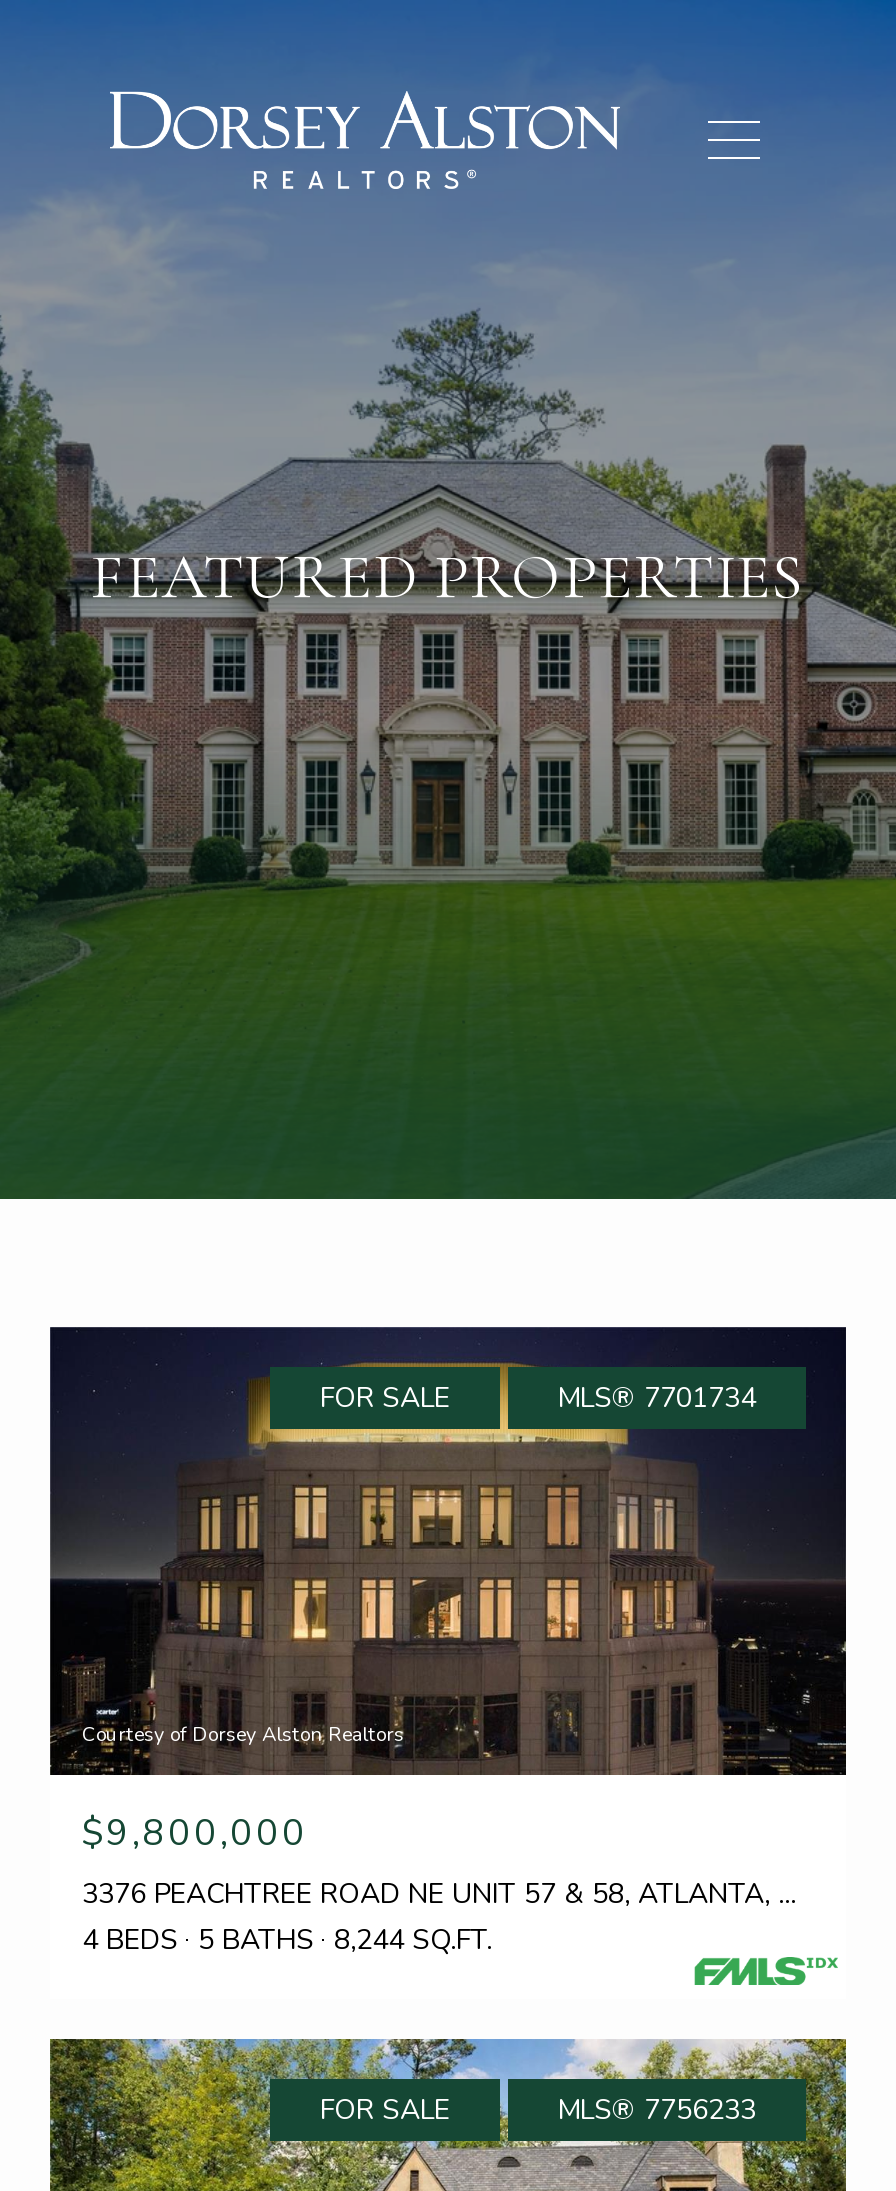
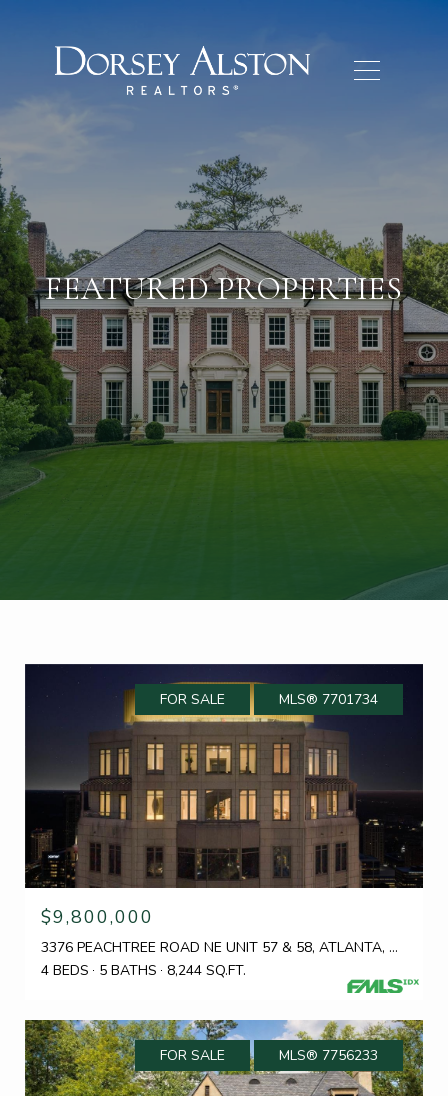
- Courtesy of Dorsey Alston Realtors
